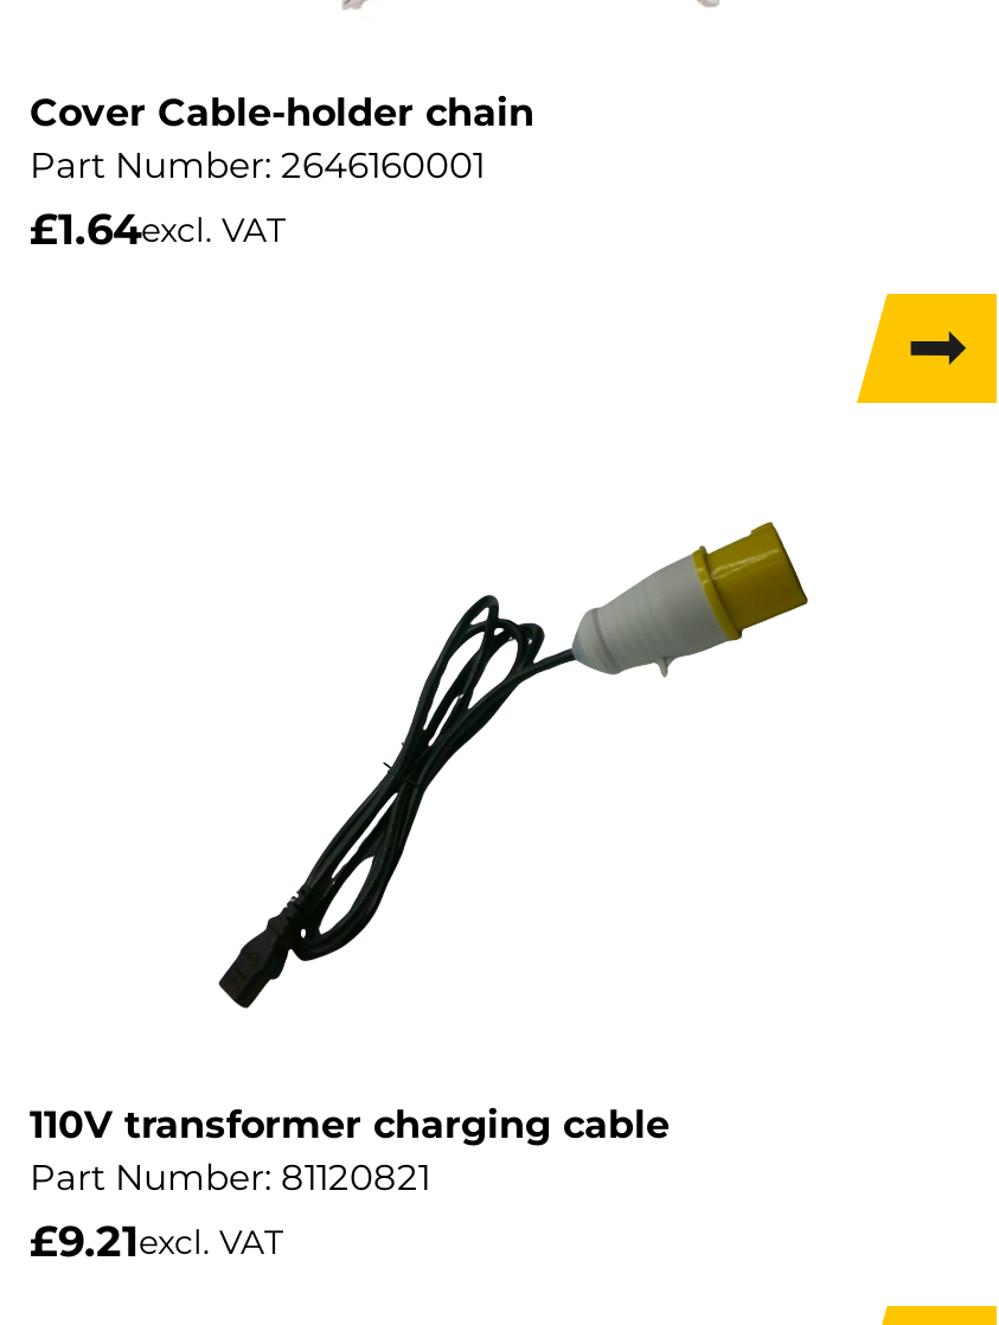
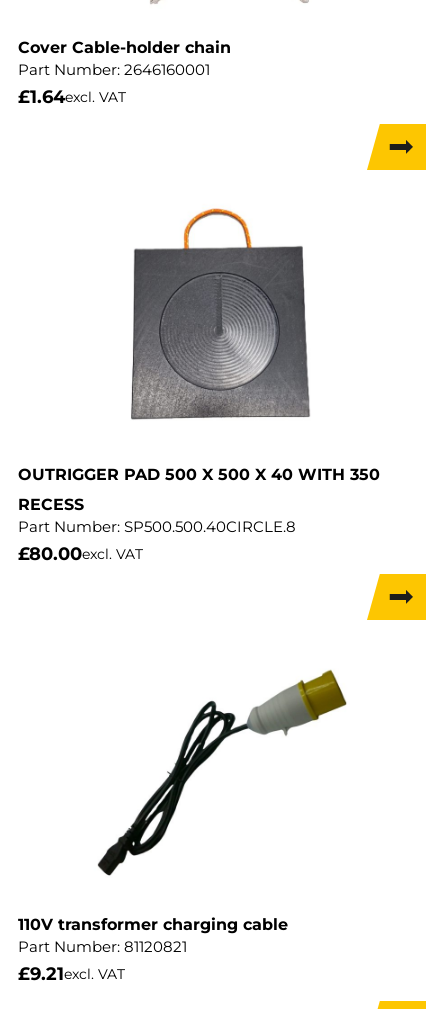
+ OUTRIGGER PAD 500 X 500 X 40 WITH 350
+ RECESS
+ Part Number: SP500.500.40CIRCLE.8
+ £80.00excl. VAT

+ [image]
